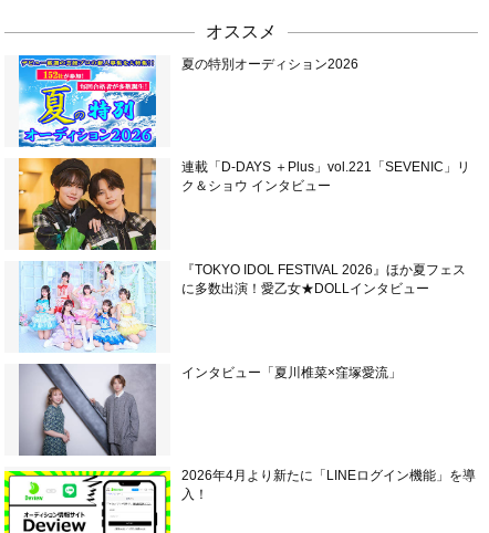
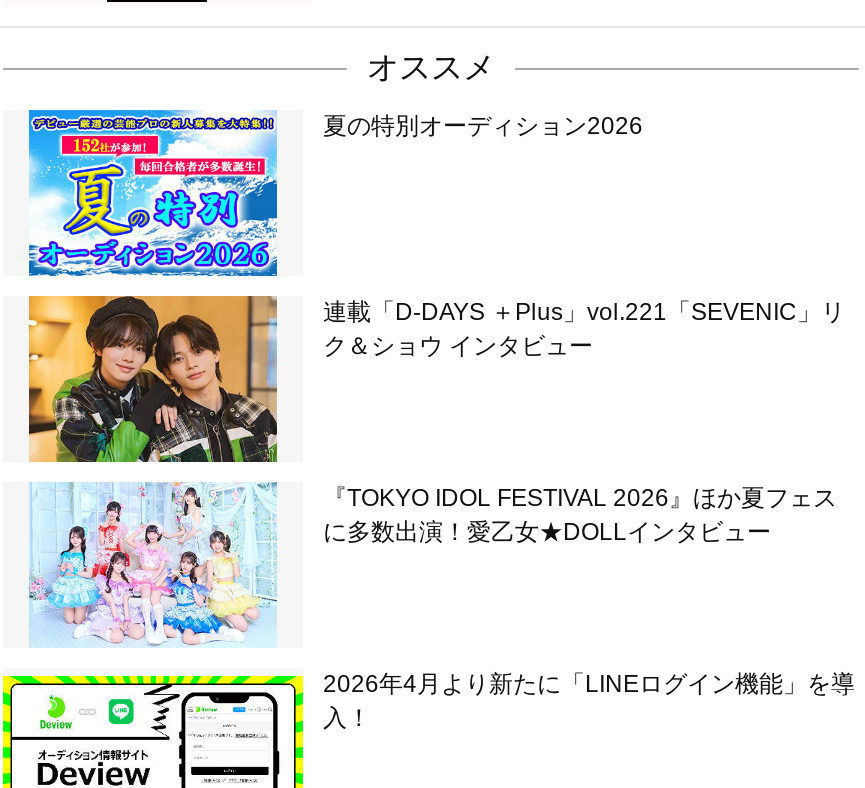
- [image]
- インタビュー「夏川椎菜×窪塚愛流」
